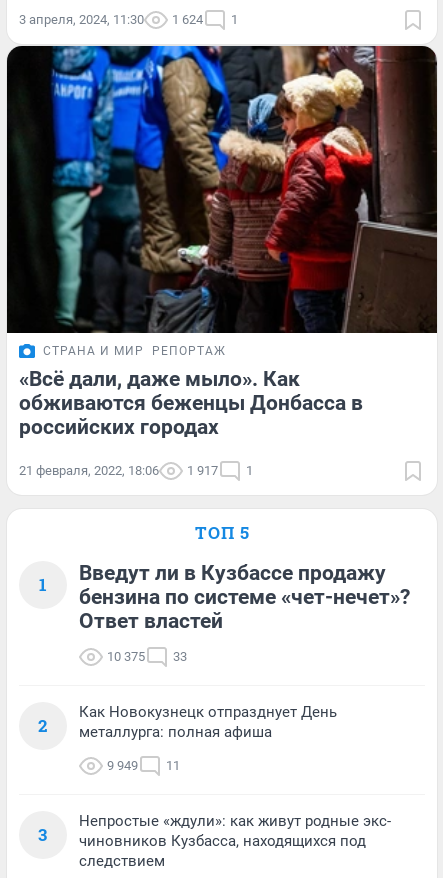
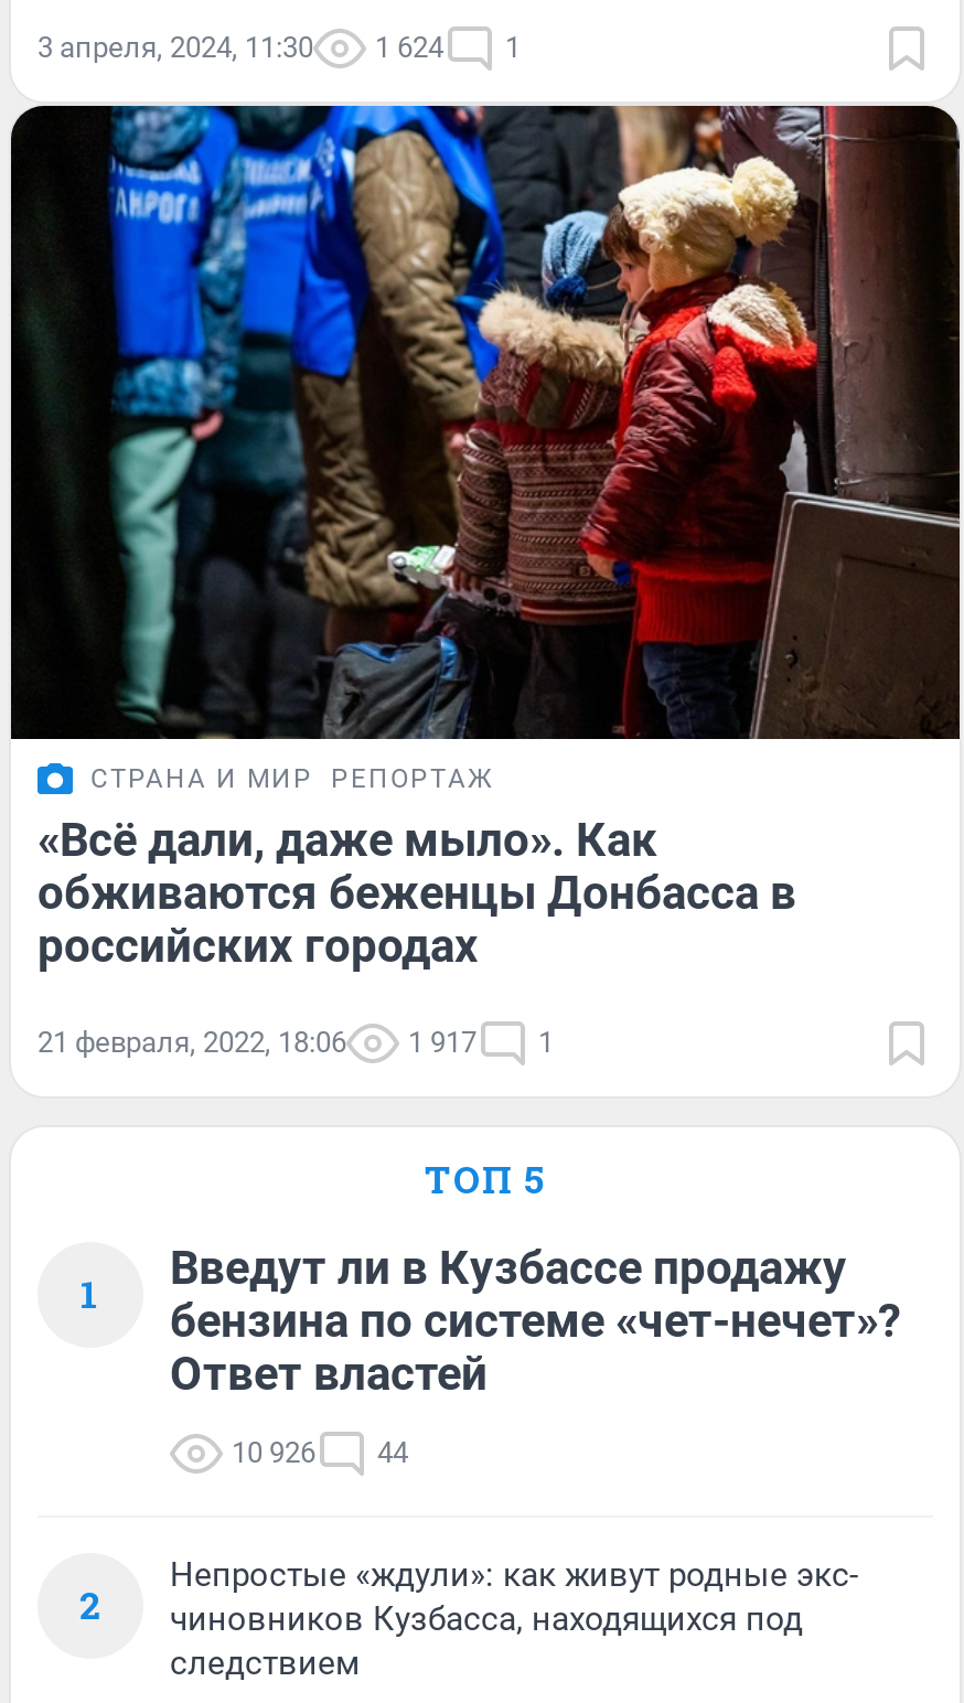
- 10 375
+ 10 926

- 33
+ 44

- Как Новокузнецк отпразднует День
- металлурга: полная афиша
- 9 949
- 11
- 3
